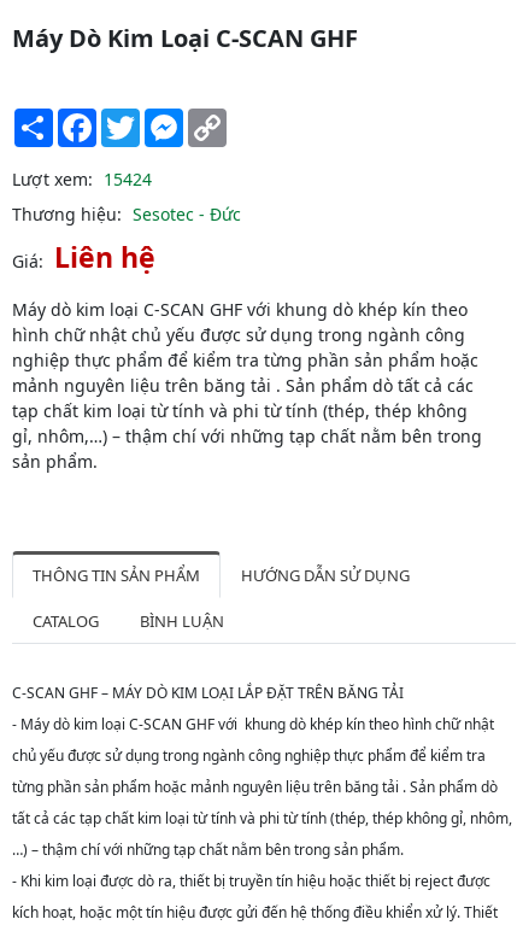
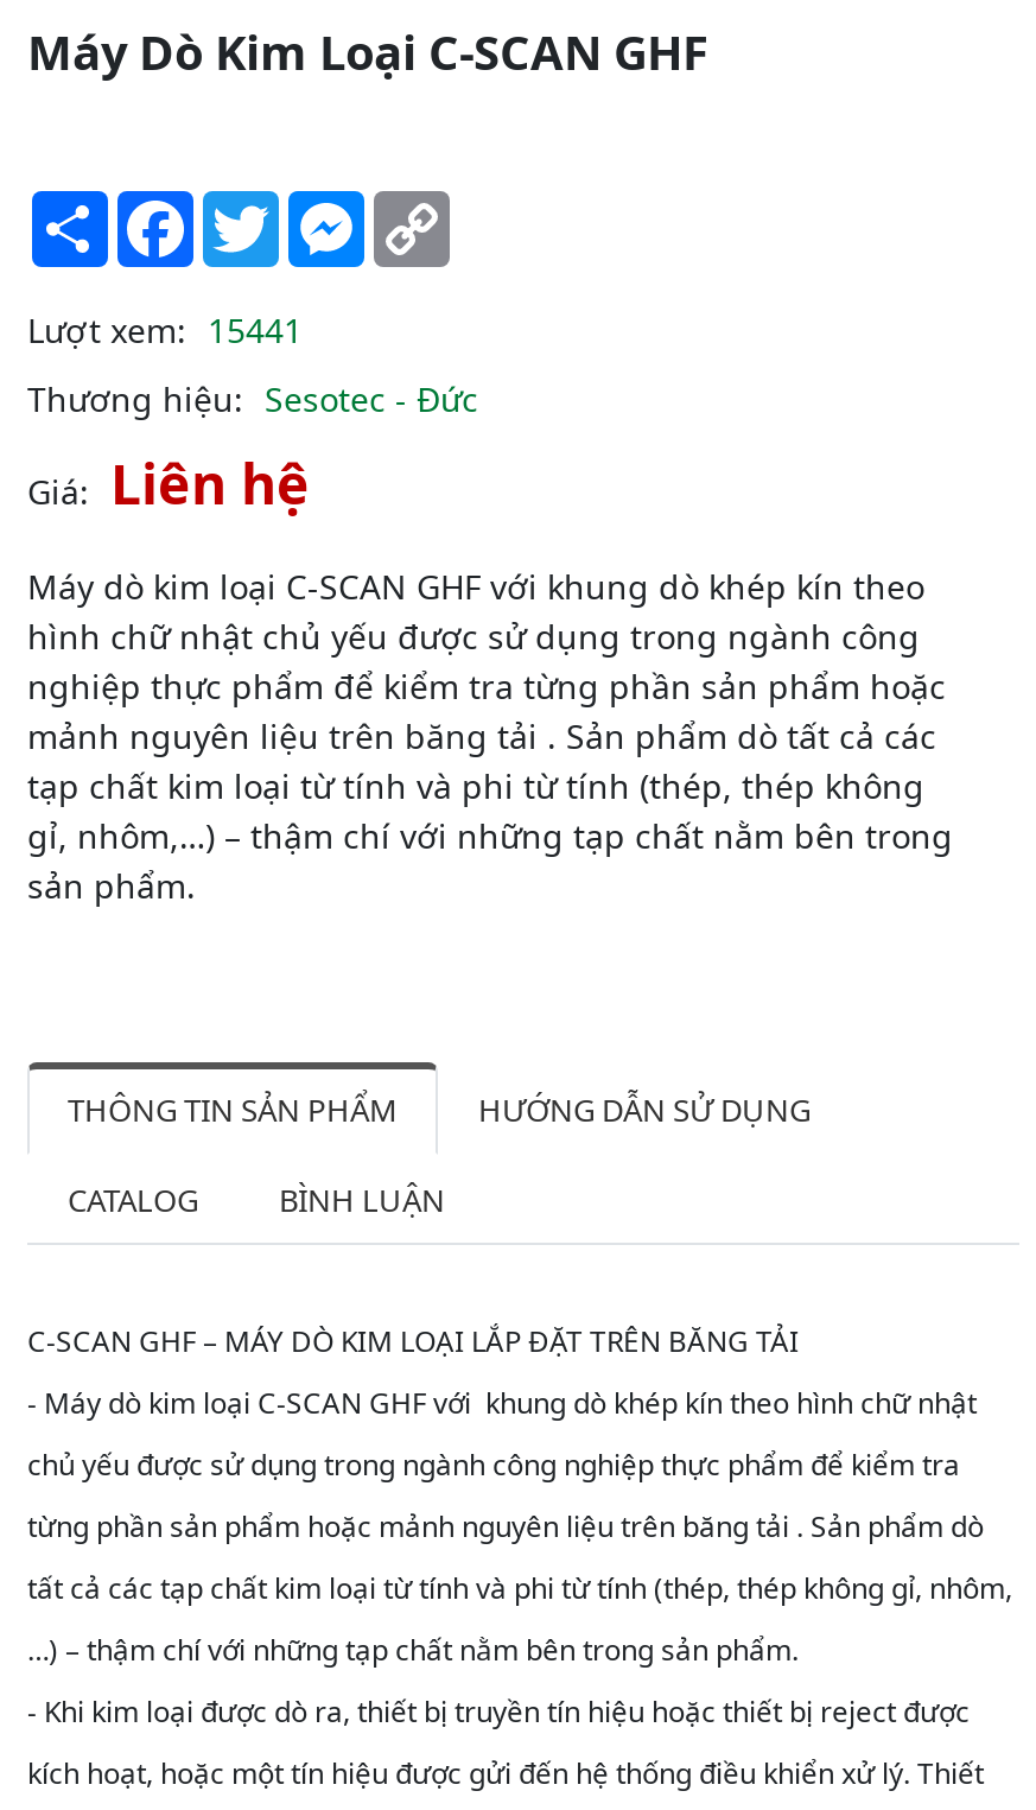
- Lượt xem: 15424
+ Lượt xem: 15441
